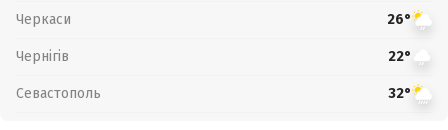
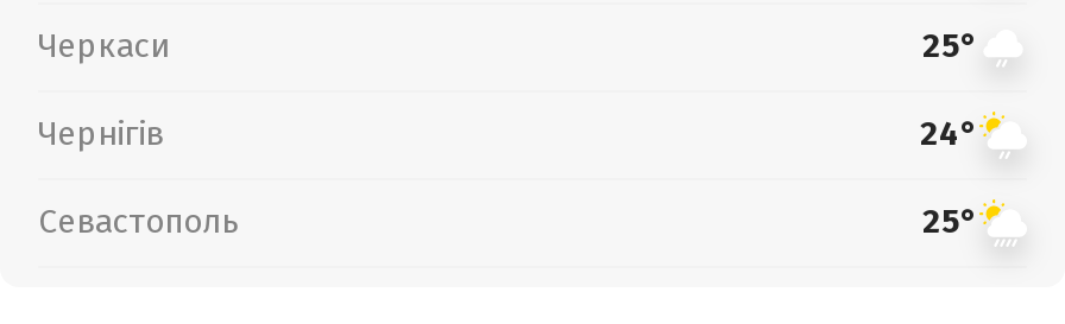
- 26°
+ 25°

- 22°
+ 24°

- 32°
+ 25°
